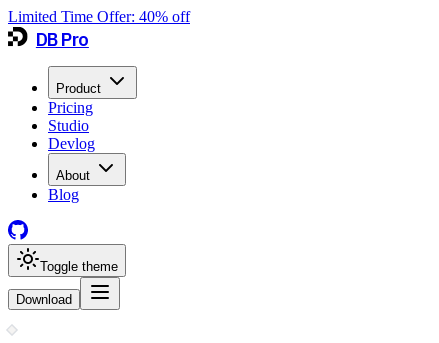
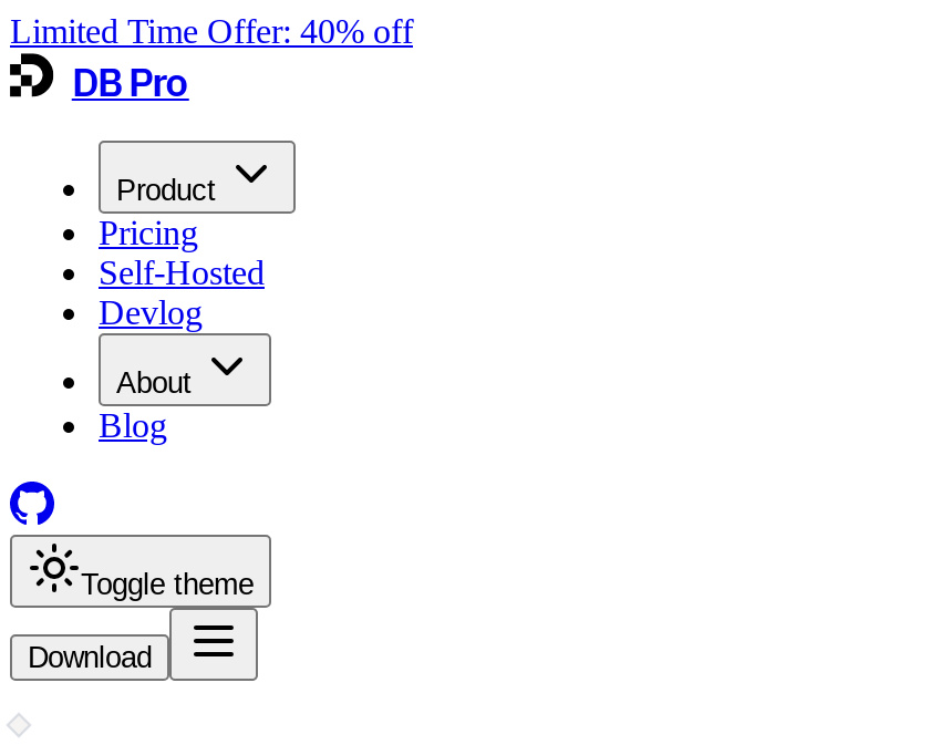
- Studio
+ Self-Hosted
